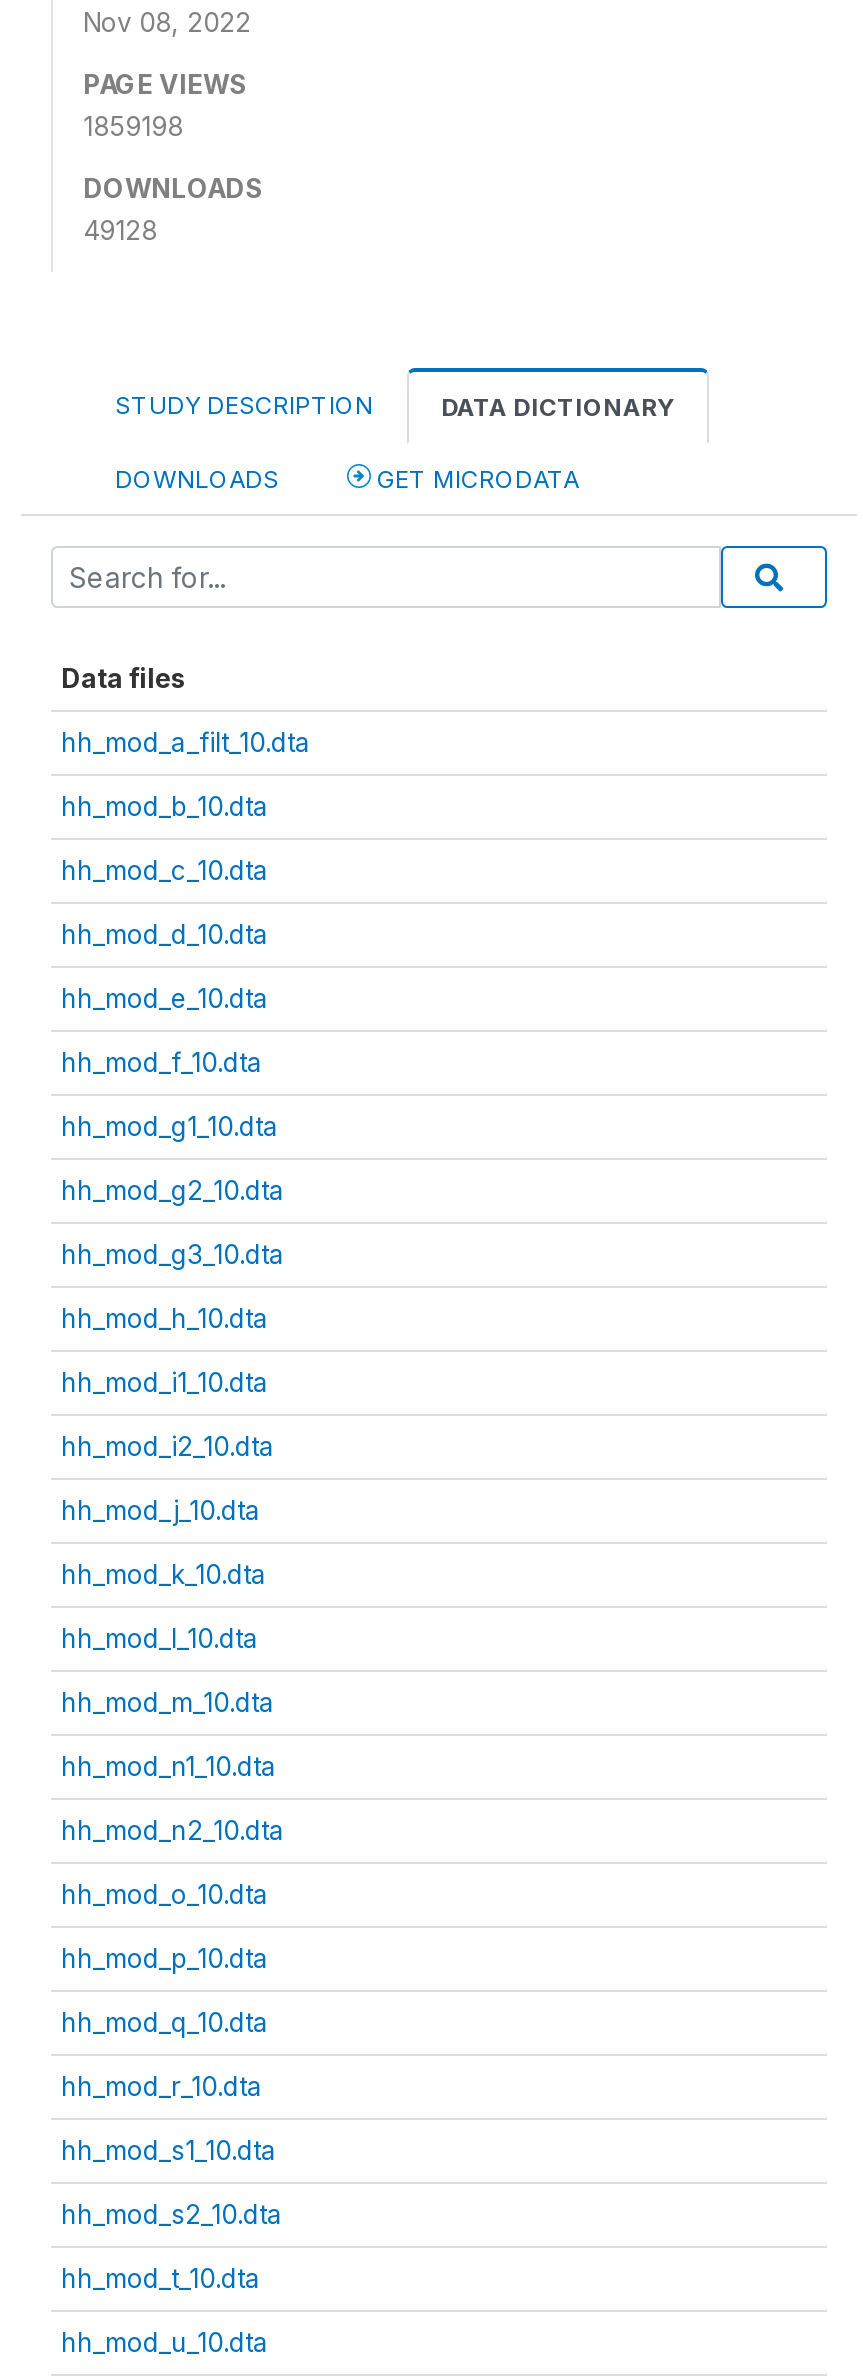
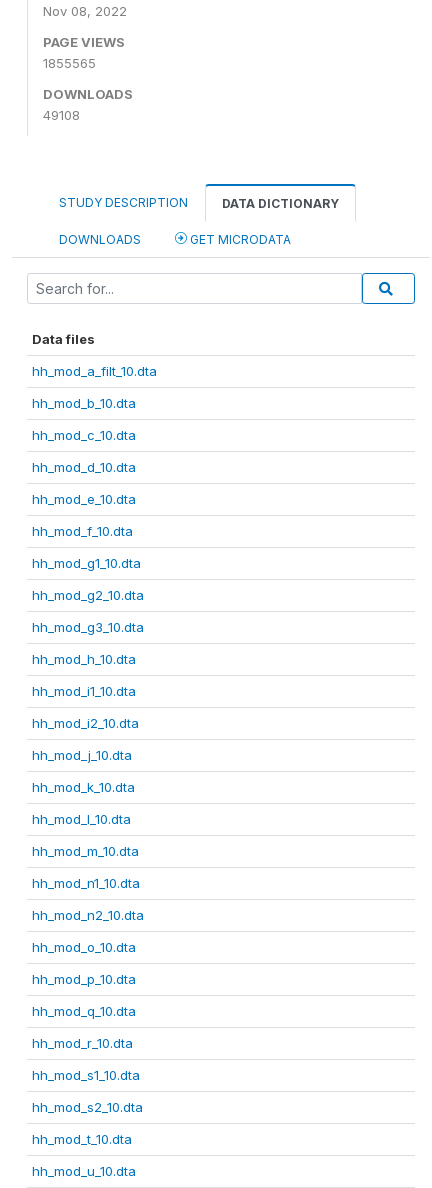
- 1859198
+ 1855565

- 49128
+ 49108
